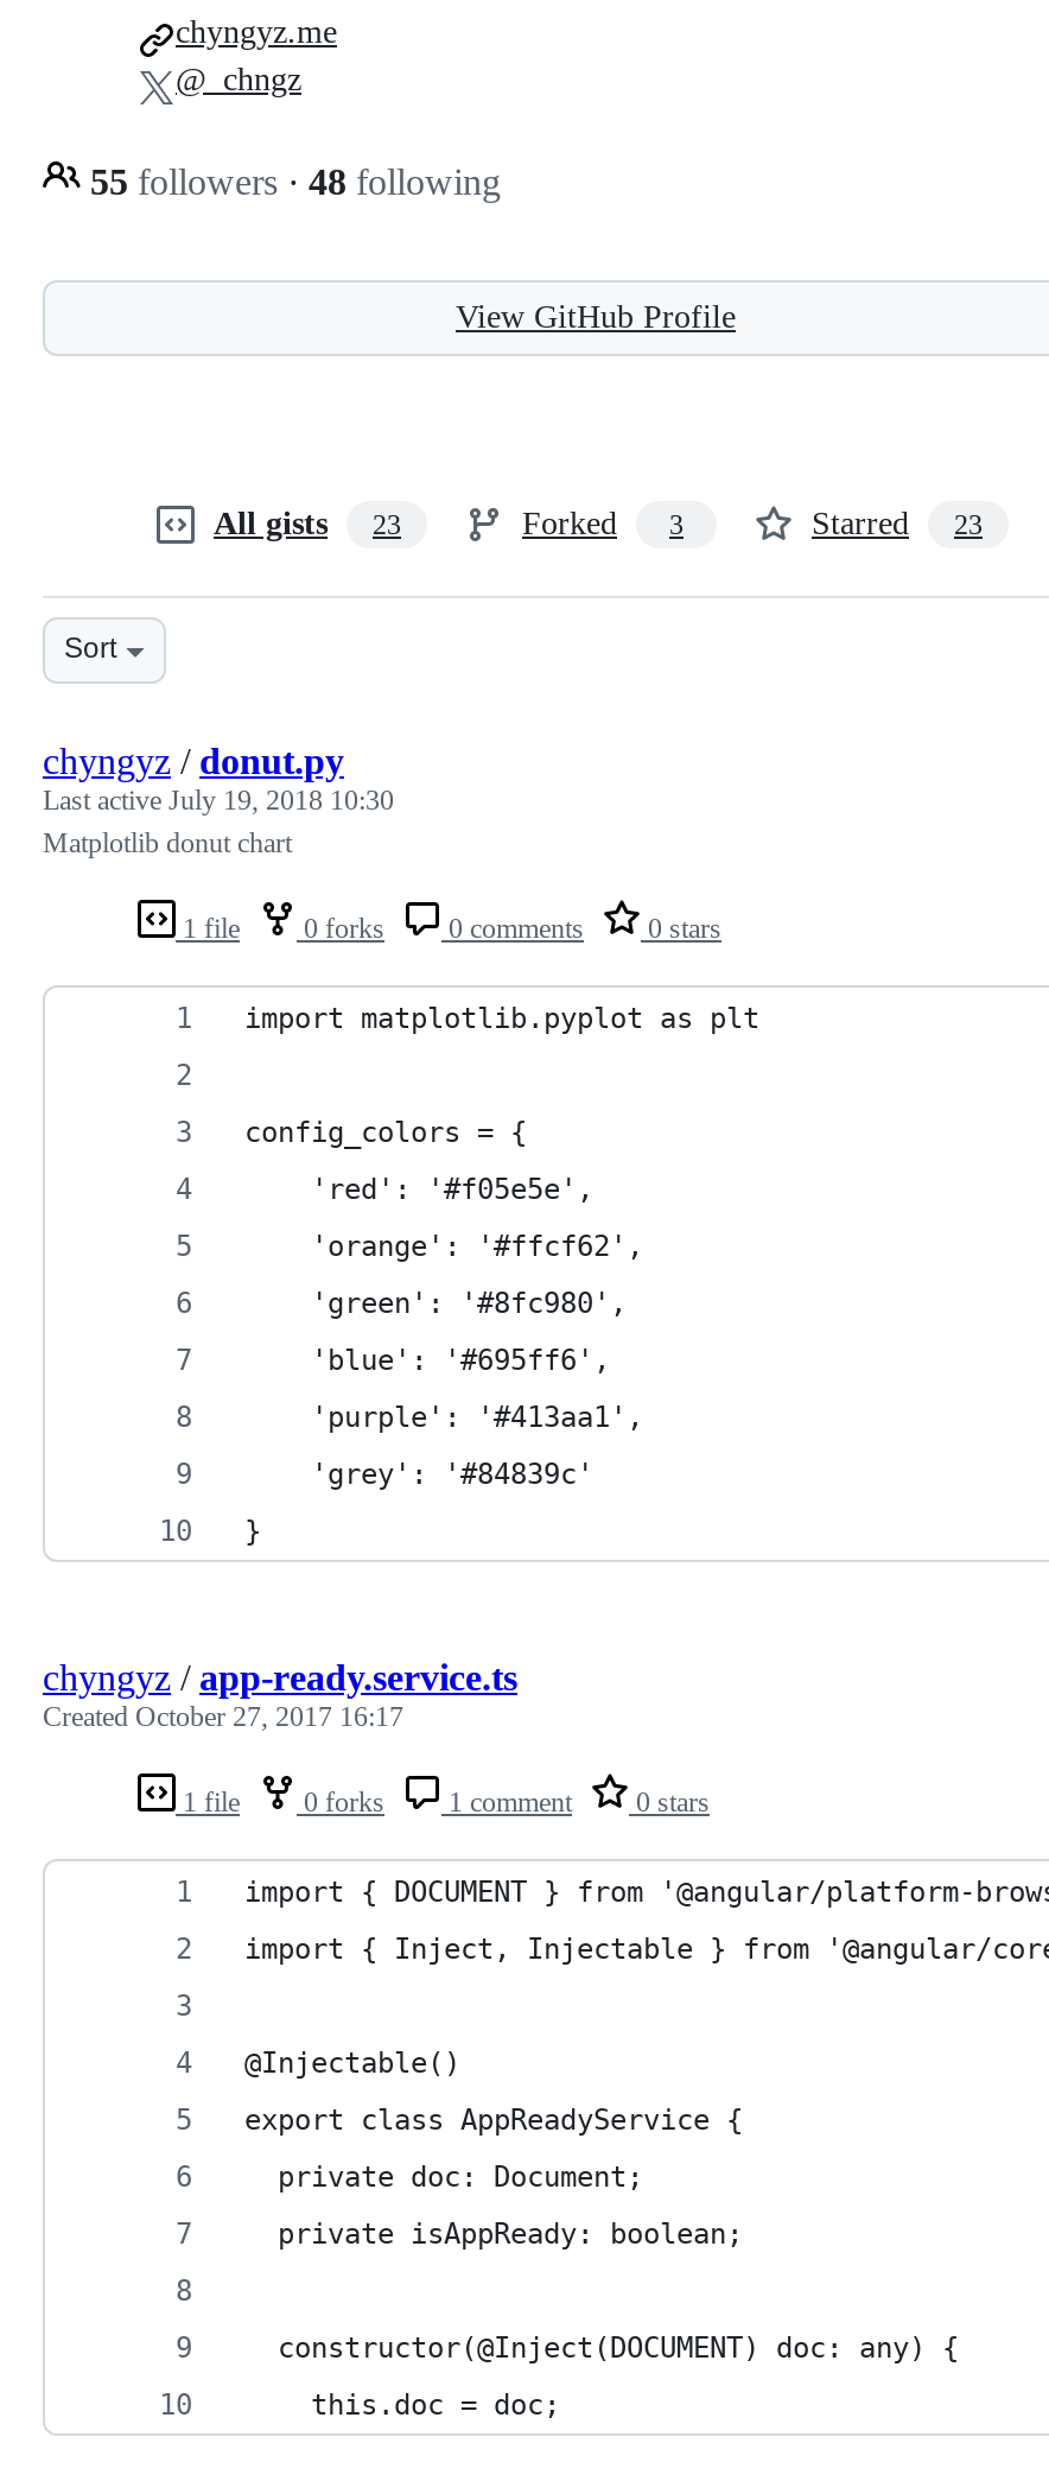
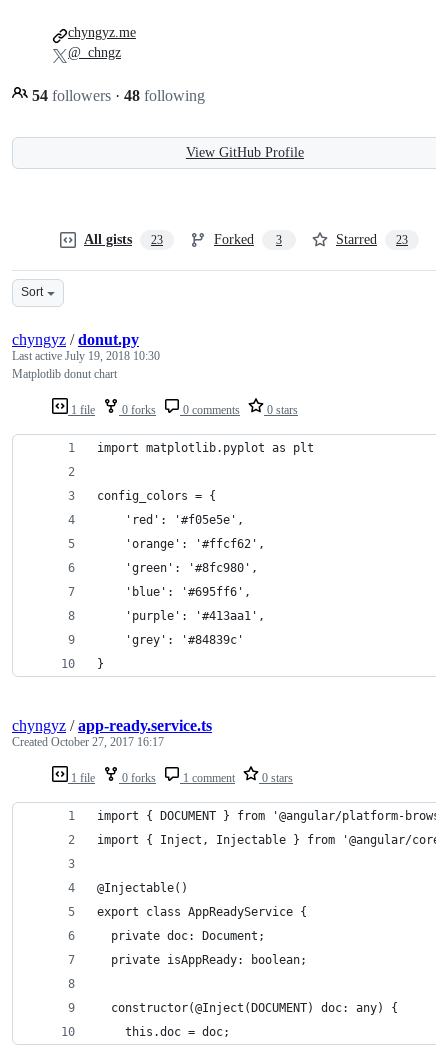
- 55 followers · 48 following
+ 54 followers · 48 following
